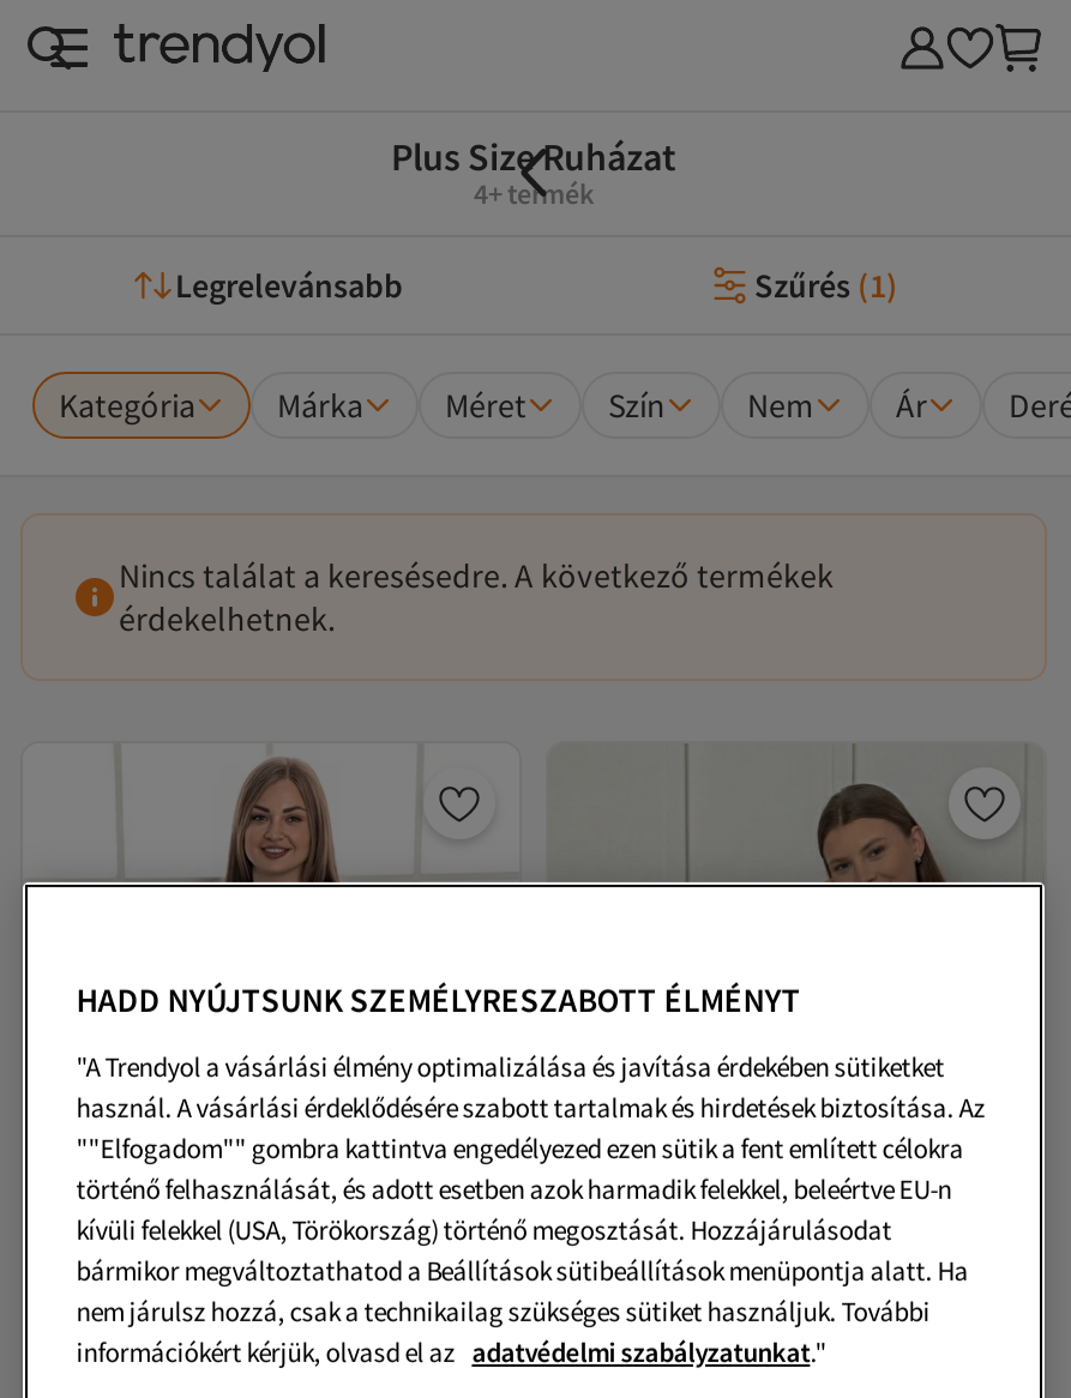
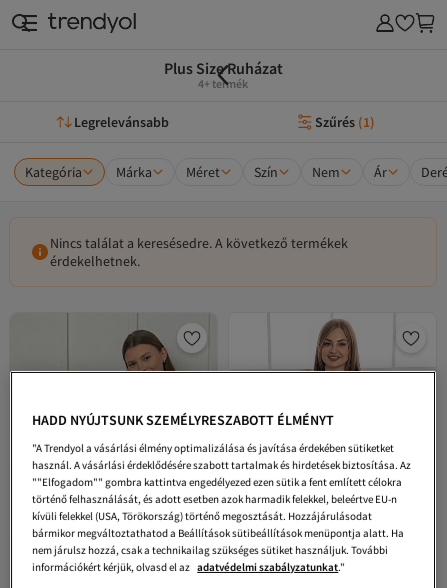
- [image]
+ [image]

- [image]
+ [image]
